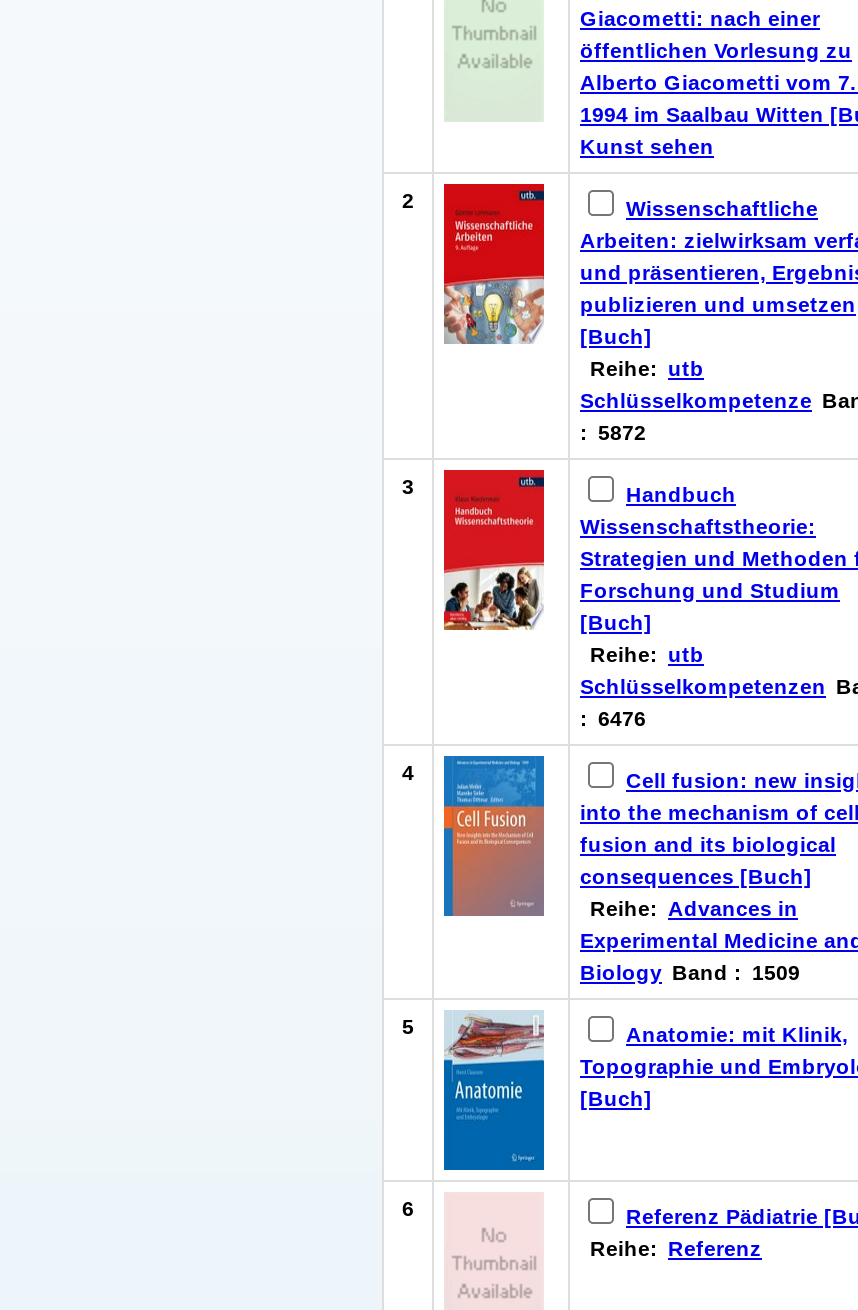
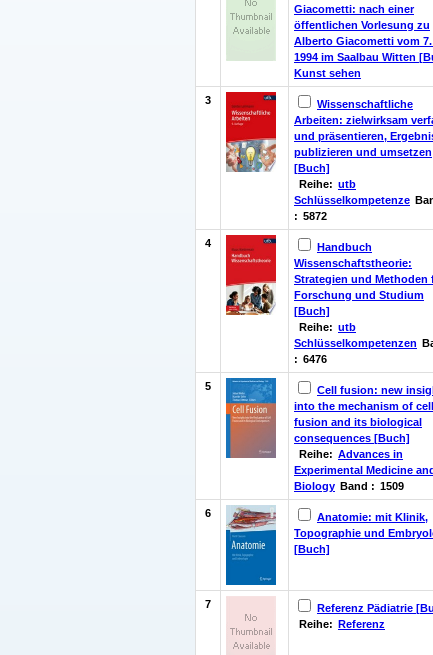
- 2
+ 3

- 3
+ 4

- 4
+ 5

- 5
+ 6

- 6
+ 7
